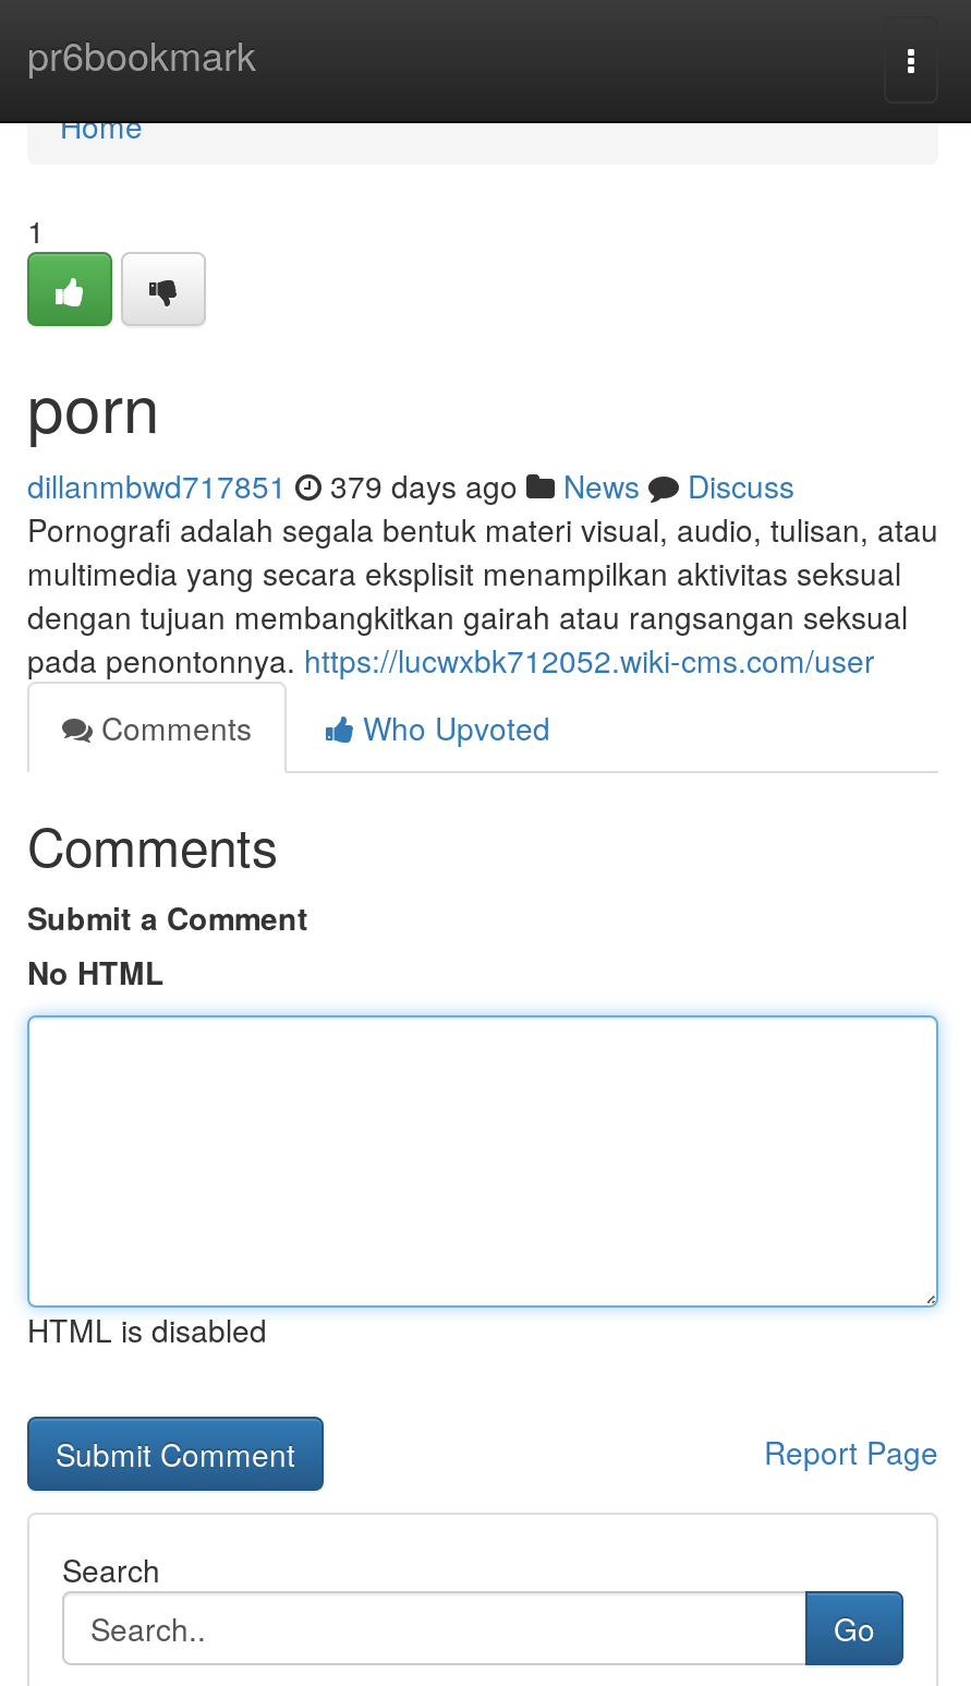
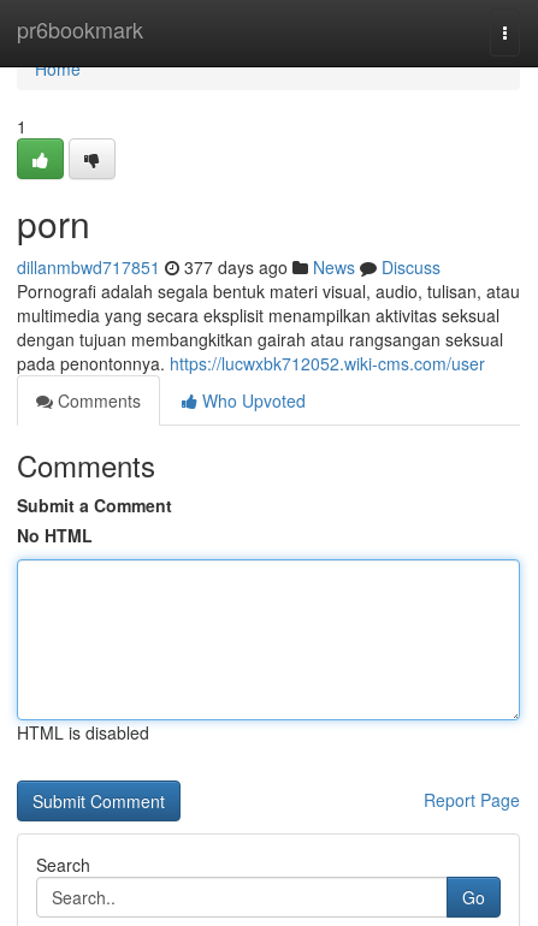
- dillanmbwd717851 379 days ago News Discuss
+ dillanmbwd717851 377 days ago News Discuss
